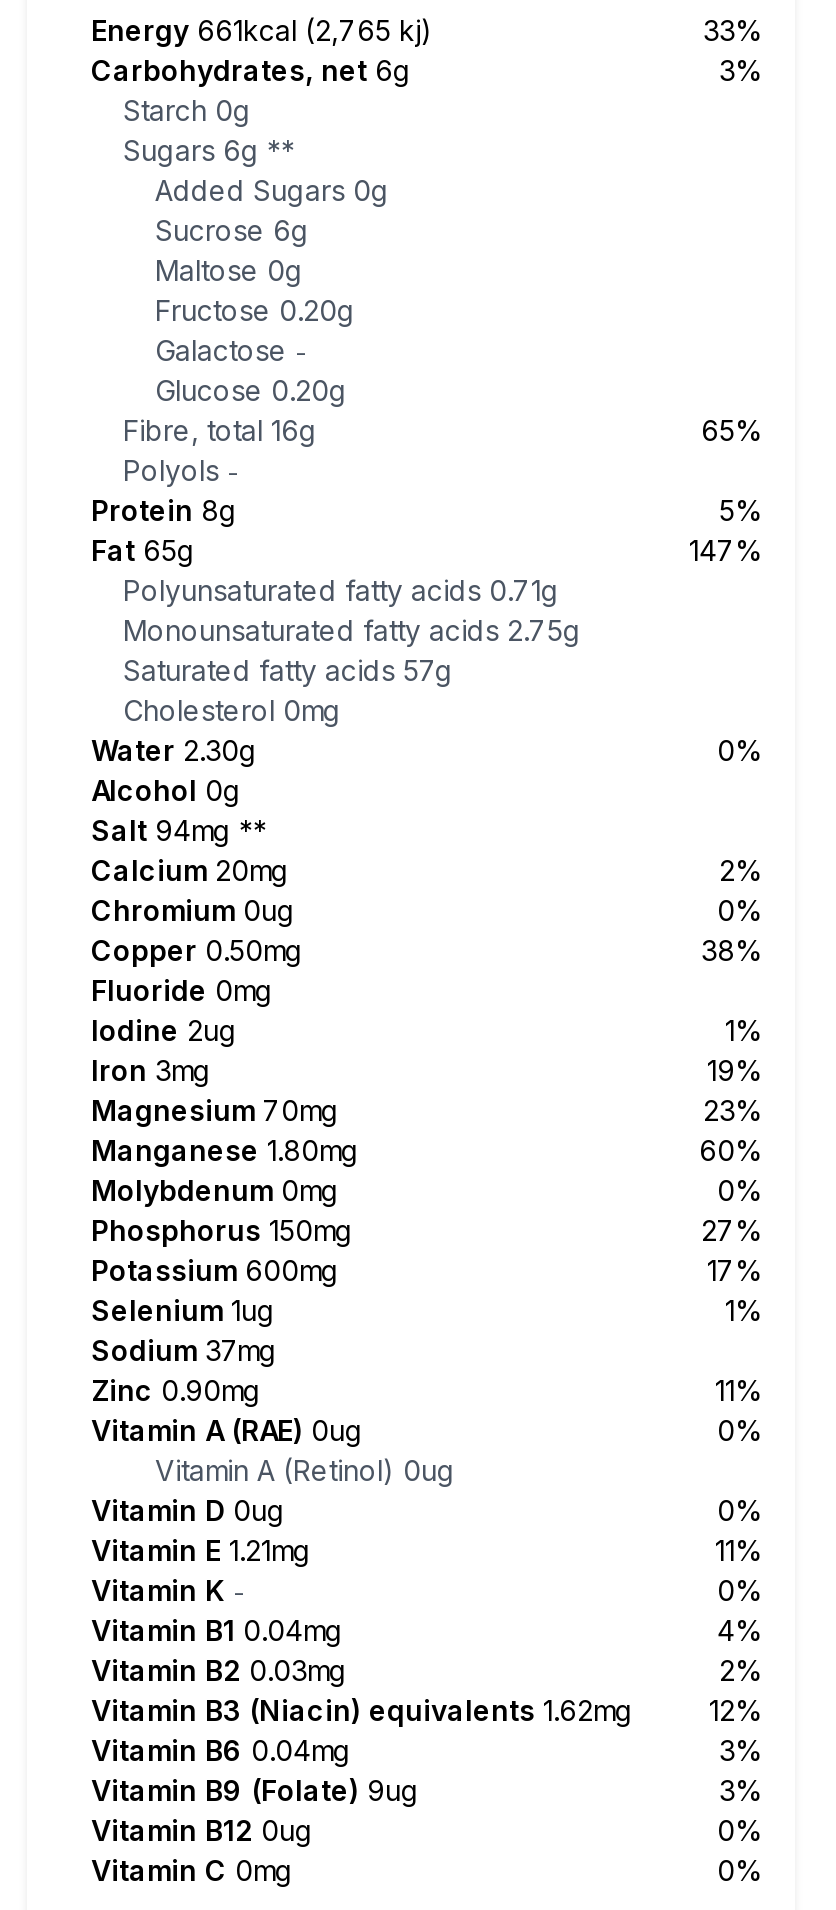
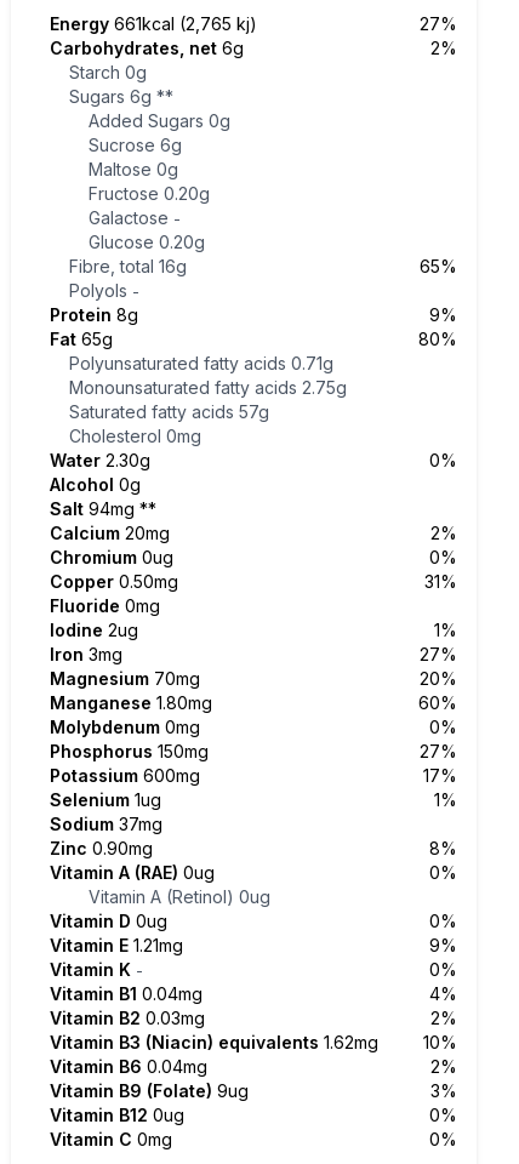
- 33%
+ 27%

- 3%
+ 2%

- 5%
+ 9%

- 147%
+ 80%

- 38%
+ 31%

- 19%
+ 27%

- 23%
+ 20%

- 11%
+ 8%

- 11%
+ 9%

- 12%
+ 10%

- 3%
+ 2%
